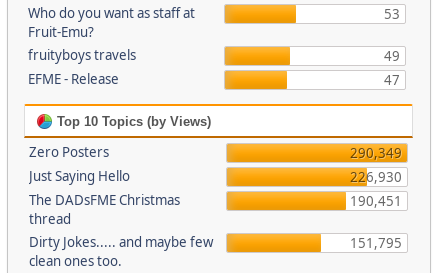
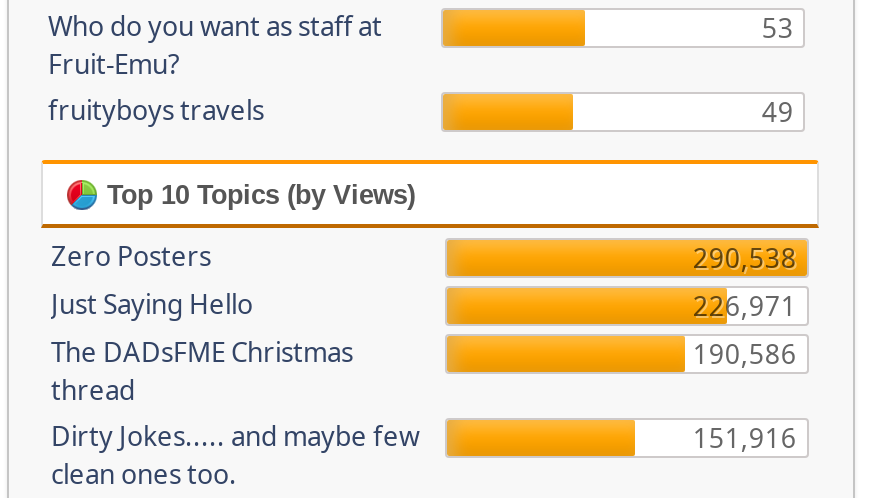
- EFME - Release
- 47

- 290,349
+ 290,538

- 226,930
+ 226,971

- 190,451
+ 190,586

- 151,795
+ 151,916
